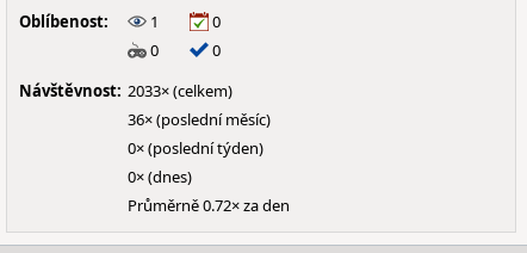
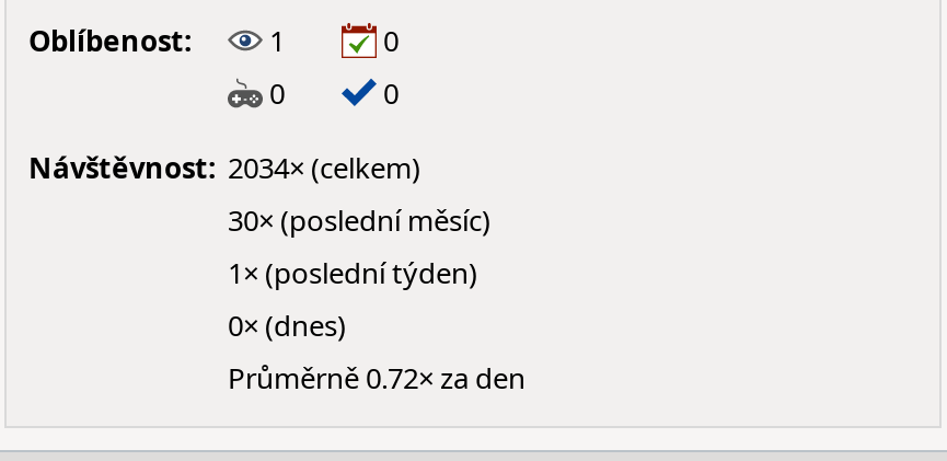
- Návštěvnost: 2033× (celkem)
+ Návštěvnost: 2034× (celkem)

- 36× (poslední měsíc)
+ 30× (poslední měsíc)

- 0× (poslední týden)
+ 1× (poslední týden)
